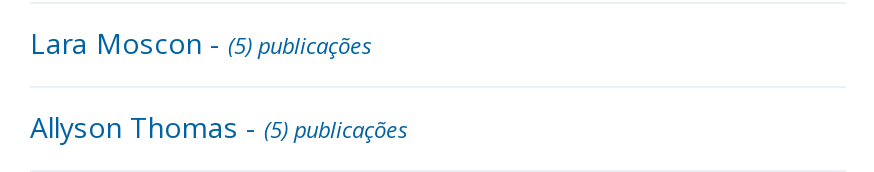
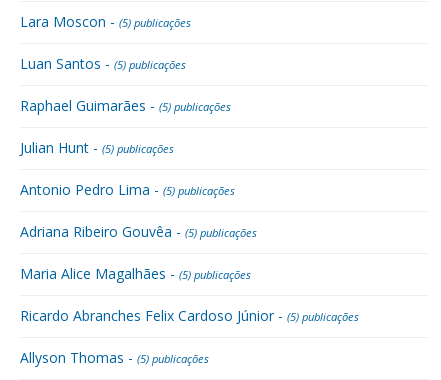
+ Luan Santos - (5) publicações
+ Raphael Guimarães - (5) publicações
+ Julian Hunt - (5) publicações
+ Antonio Pedro Lima - (5) publicações
+ Adriana Ribeiro Gouvêa - (5) publicações
+ Maria Alice Magalhães - (5) publicações
+ Ricardo Abranches Felix Cardoso Júnior - (5) publicações
